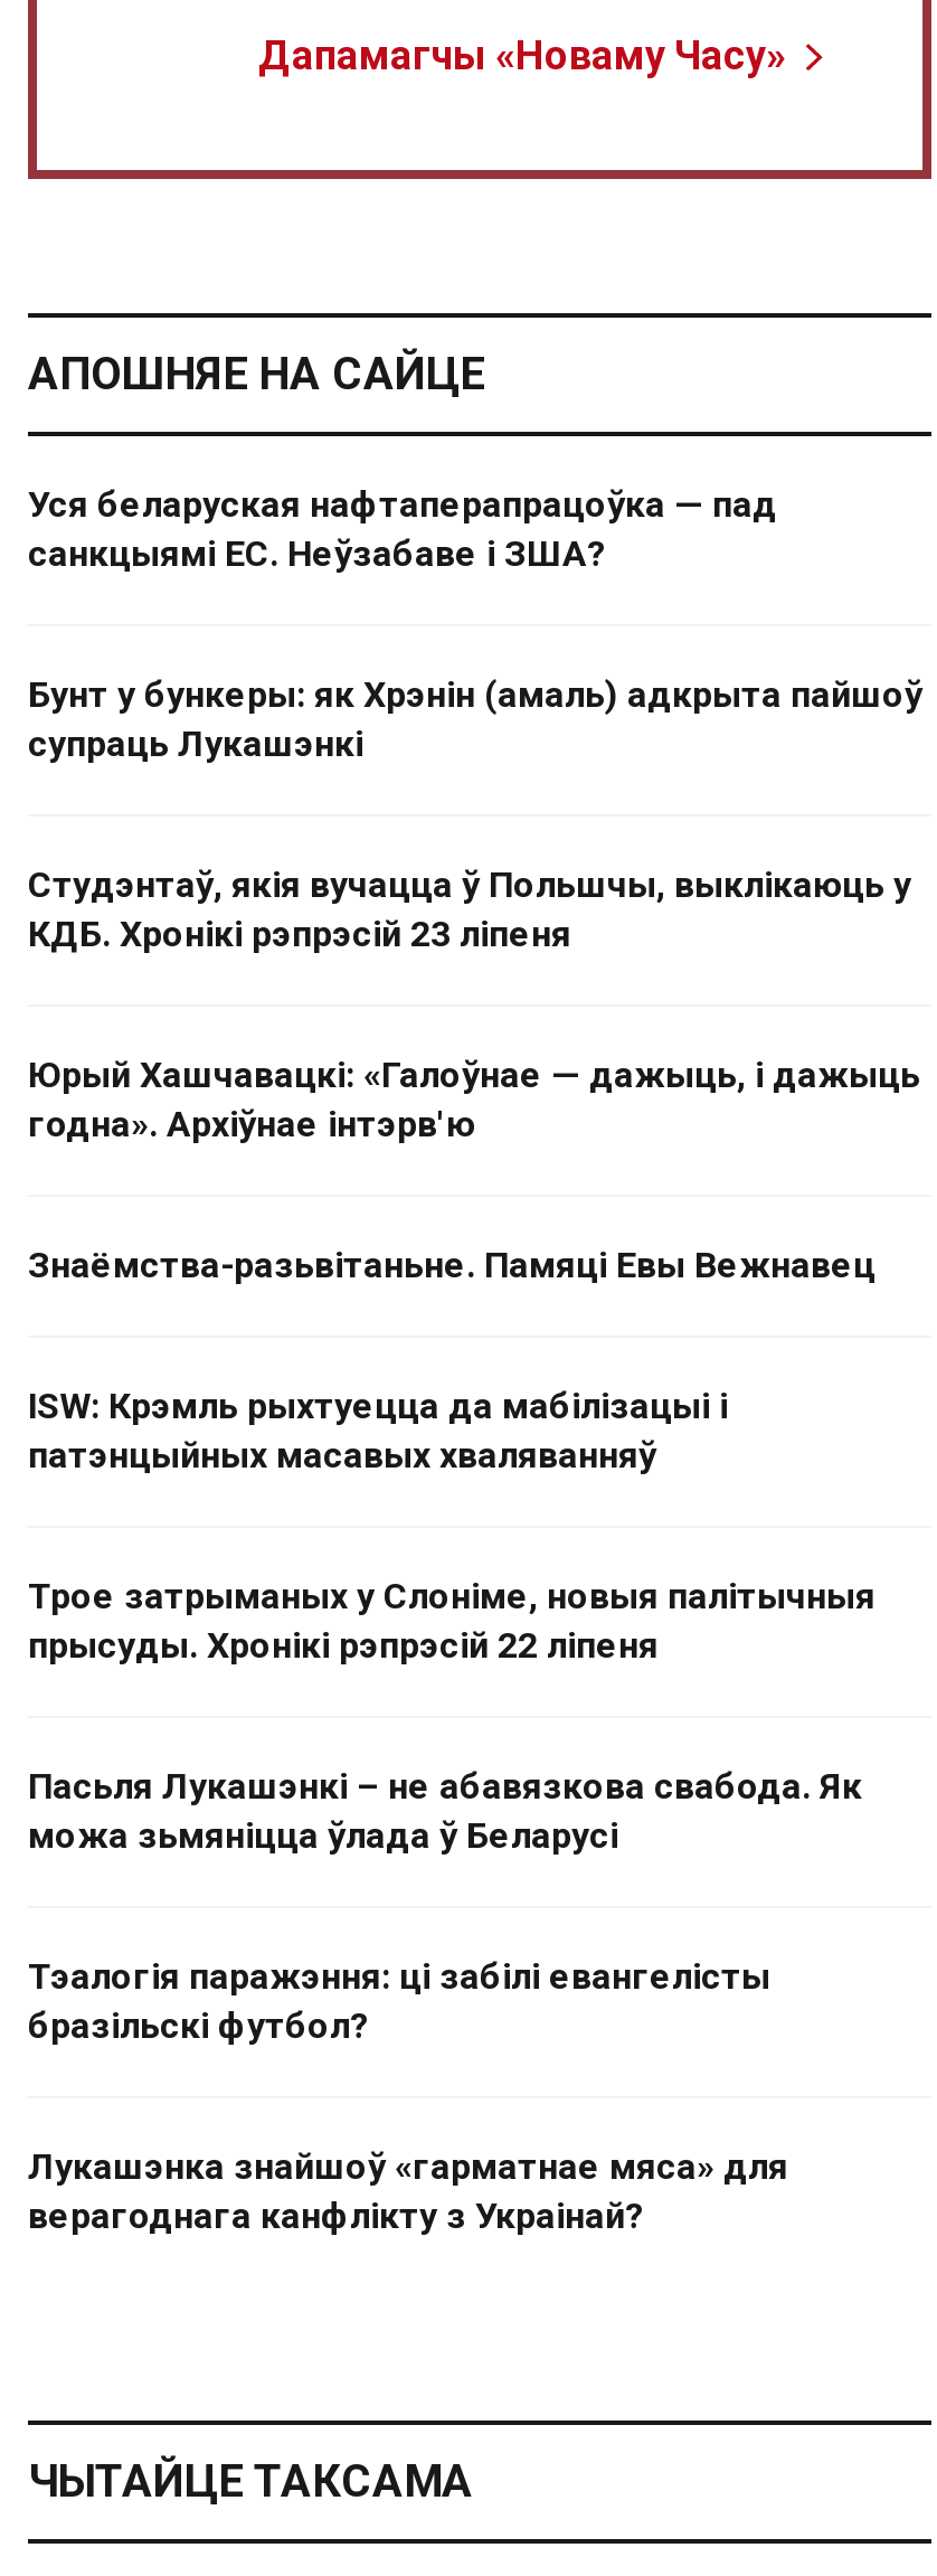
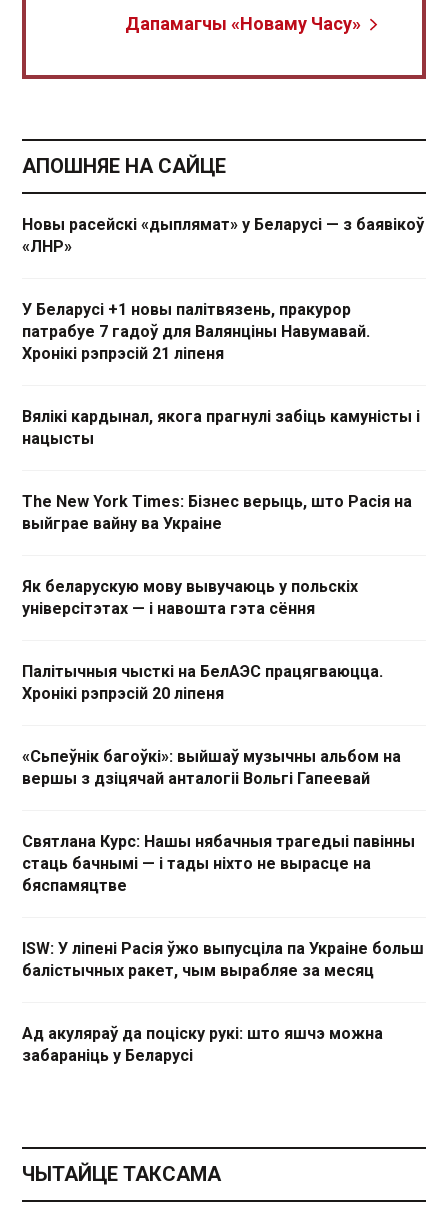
- Уся беларуская нафтаперапрацоўка — пад
- санкцыямі ЕС. Неўзабаве і ЗША?
+ Новы расейскі «дыплямат» у Беларусі — з баявікоў
+ «ЛНР»

- Бунт у бункеры: як Хрэнін (амаль) адкрыта пайшоў
- супраць Лукашэнкі
+ У Беларусі +1 новы палітвязень, пракурор
+ патрабуе 7 гадоў для Валянціны Навумавай.
+ Хронікі рэпрэсій 21 ліпеня

- Студэнтаў, якія вучацца ў Польшчы, выклікаюць у
- КДБ. Хронікі рэпрэсій 23 ліпеня
+ Вялікі кардынал, якога прагнулі забіць камуністы і
+ нацысты

- Юрый Хашчавацкі: «Галоўнае — дажыць, і дажыць
- годна». Архіўнае інтэрв'ю
+ The New York Times: Бізнес верыць, што Расія на
+ выйграе вайну ва Украіне

- Знаёмства-разьвітаньне. Памяці Евы Вежнавец
+ Як беларускую мову вывучаюць у польскіх
+ універсітэтах — і навошта гэта сёння

- ISW: Крэмль рыхтуецца да мабілізацыі і
- патэнцыйных масавых хваляванняў
+ Палітычныя чысткі на БелАЭС працягваюцца.
+ Хронікі рэпрэсій 20 ліпеня

- Трое затрыманых у Слоніме, новыя палітычныя
- прысуды. Хронікі рэпрэсій 22 ліпеня
+ «Сьпеўнік багоўкі»: выйшаў музычны альбом на
+ вершы з дзіцячай анталогіі Вольгі Гапеевай

- Пасьля Лукашэнкі – не абавязкова свабода. Як
- можа зьмяніцца ўлада ў Беларусі
+ Святлана Курс: Нашы нябачныя трагедыі павінны
+ стаць бачнымі — і тады ніхто не вырасце на
+ бяспамяцтве

- Тэалогія паражэння: ці забілі евангелісты
- бразільскі футбол?
+ ISW: У ліпені Расія ўжо выпусціла па Украіне больш
+ балістычных ракет, чым вырабляе за месяц

- Лукашэнка знайшоў «гарматнае мяса» для
- верагоднага канфлікту з Украінай?
+ Ад акуляраў да поціску рукі: што яшчэ можна
+ забараніць у Беларусі
